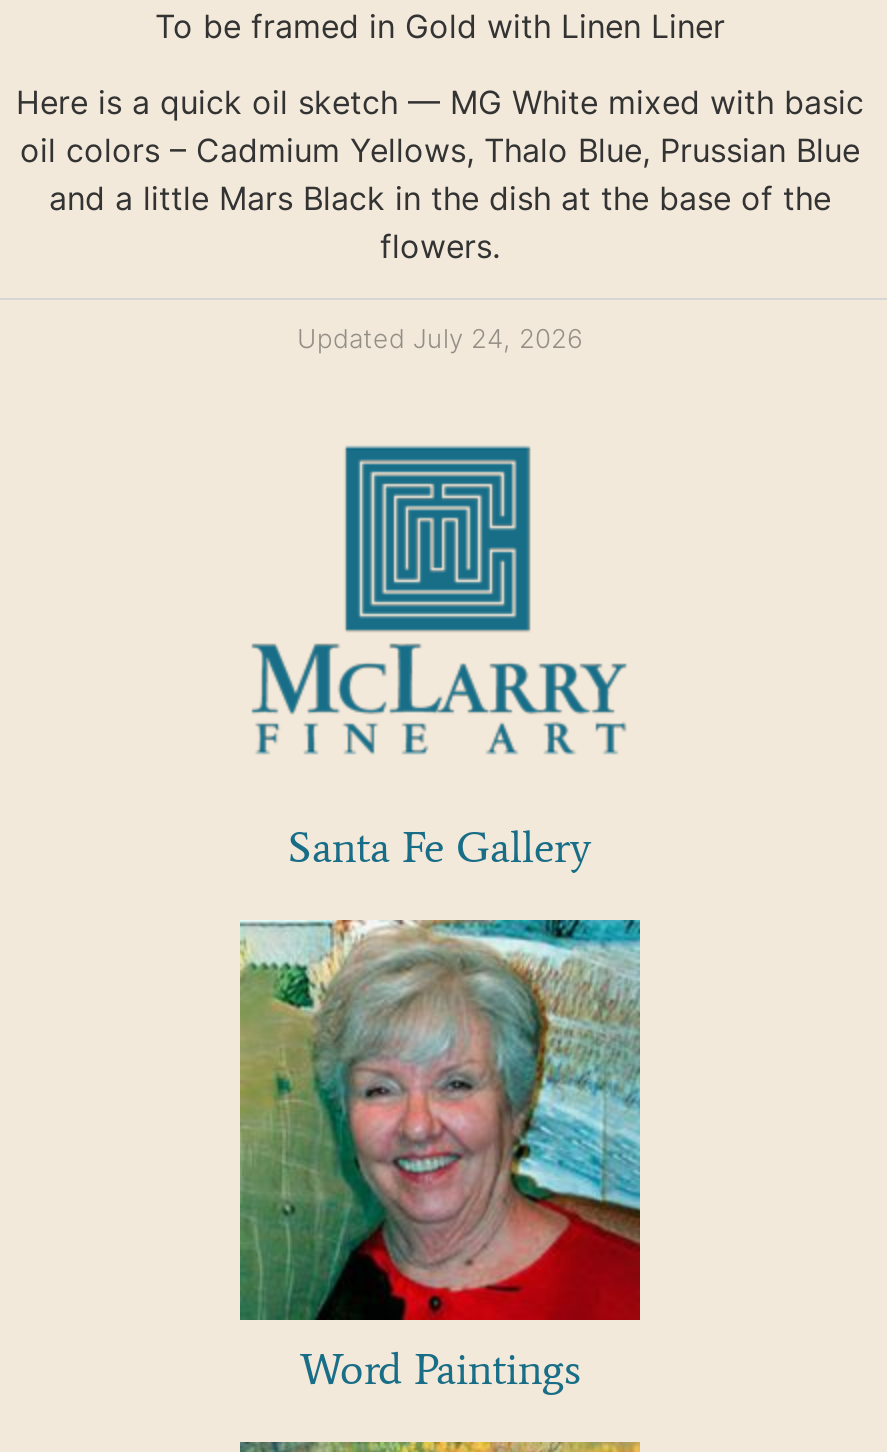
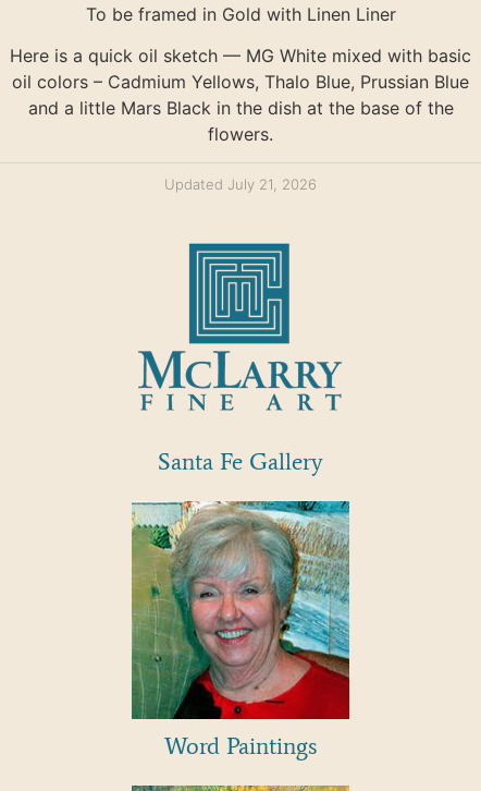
- Updated July 24, 2026
+ Updated July 21, 2026
